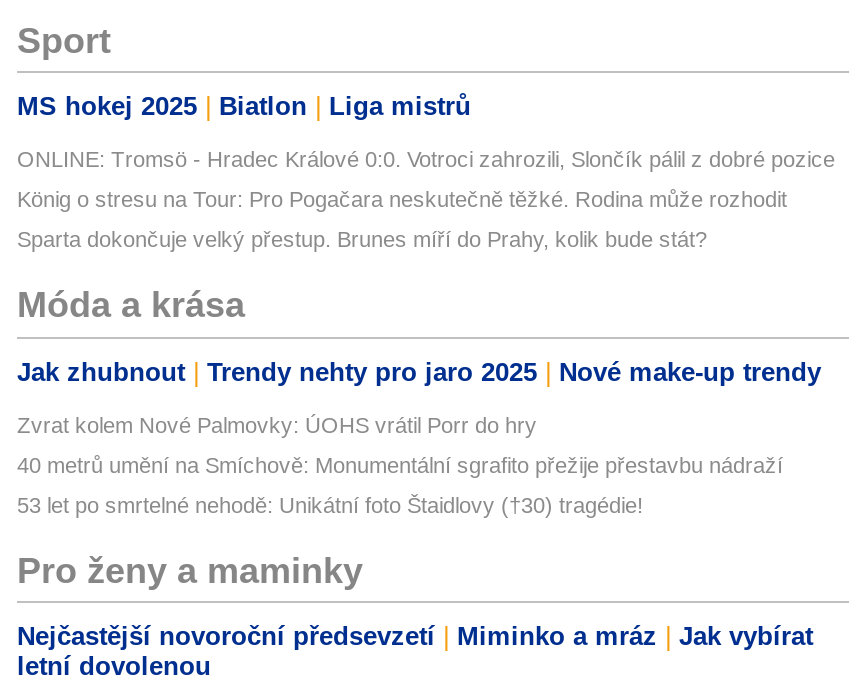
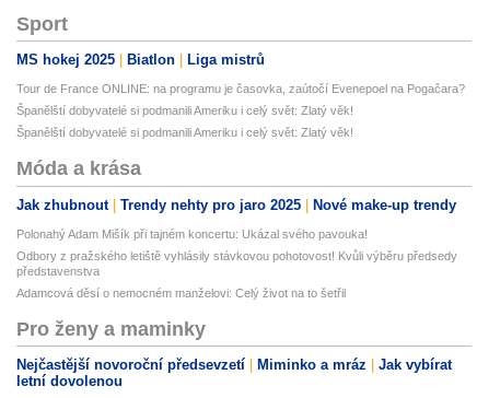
- ONLINE: Tromsö - Hradec Králové 0:0. Votroci zahrozili, Slončík pálil z dobré pozice
+ Tour de France ONLINE: na programu je časovka, zaútočí Evenepoel na Pogačara?

- König o stresu na Tour: Pro Pogačara neskutečně těžké. Rodina může rozhodit
+ Španělští dobyvatelé si podmanili Ameriku i celý svět: Zlatý věk!

- Sparta dokončuje velký přestup. Brunes míří do Prahy, kolik bude stát?
+ Španělští dobyvatelé si podmanili Ameriku i celý svět: Zlatý věk!

- Zvrat kolem Nové Palmovky: ÚOHS vrátil Porr do hry
+ Polonahý Adam Mišík při tajném koncertu: Ukázal svého pavouka!

- 40 metrů umění na Smíchově: Monumentální sgrafito přežije přestavbu nádraží
+ Odbory z pražského letiště vyhlásily stávkovou pohotovost! Kvůli výběru předsedy
+ představenstva

- 53 let po smrtelné nehodě: Unikátní foto Štaidlovy (†30) tragédie!
+ Adamcová děsí o nemocném manželovi: Celý život na to šetřil
